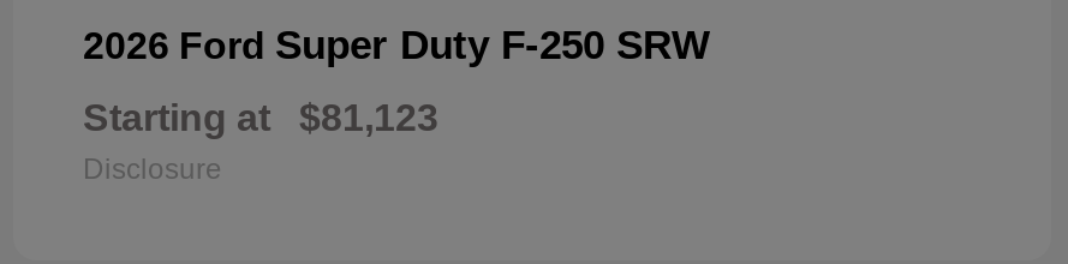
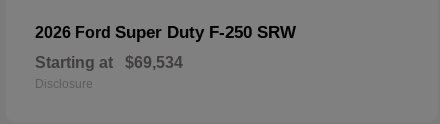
- Starting at $81,123
+ Starting at $69,534
